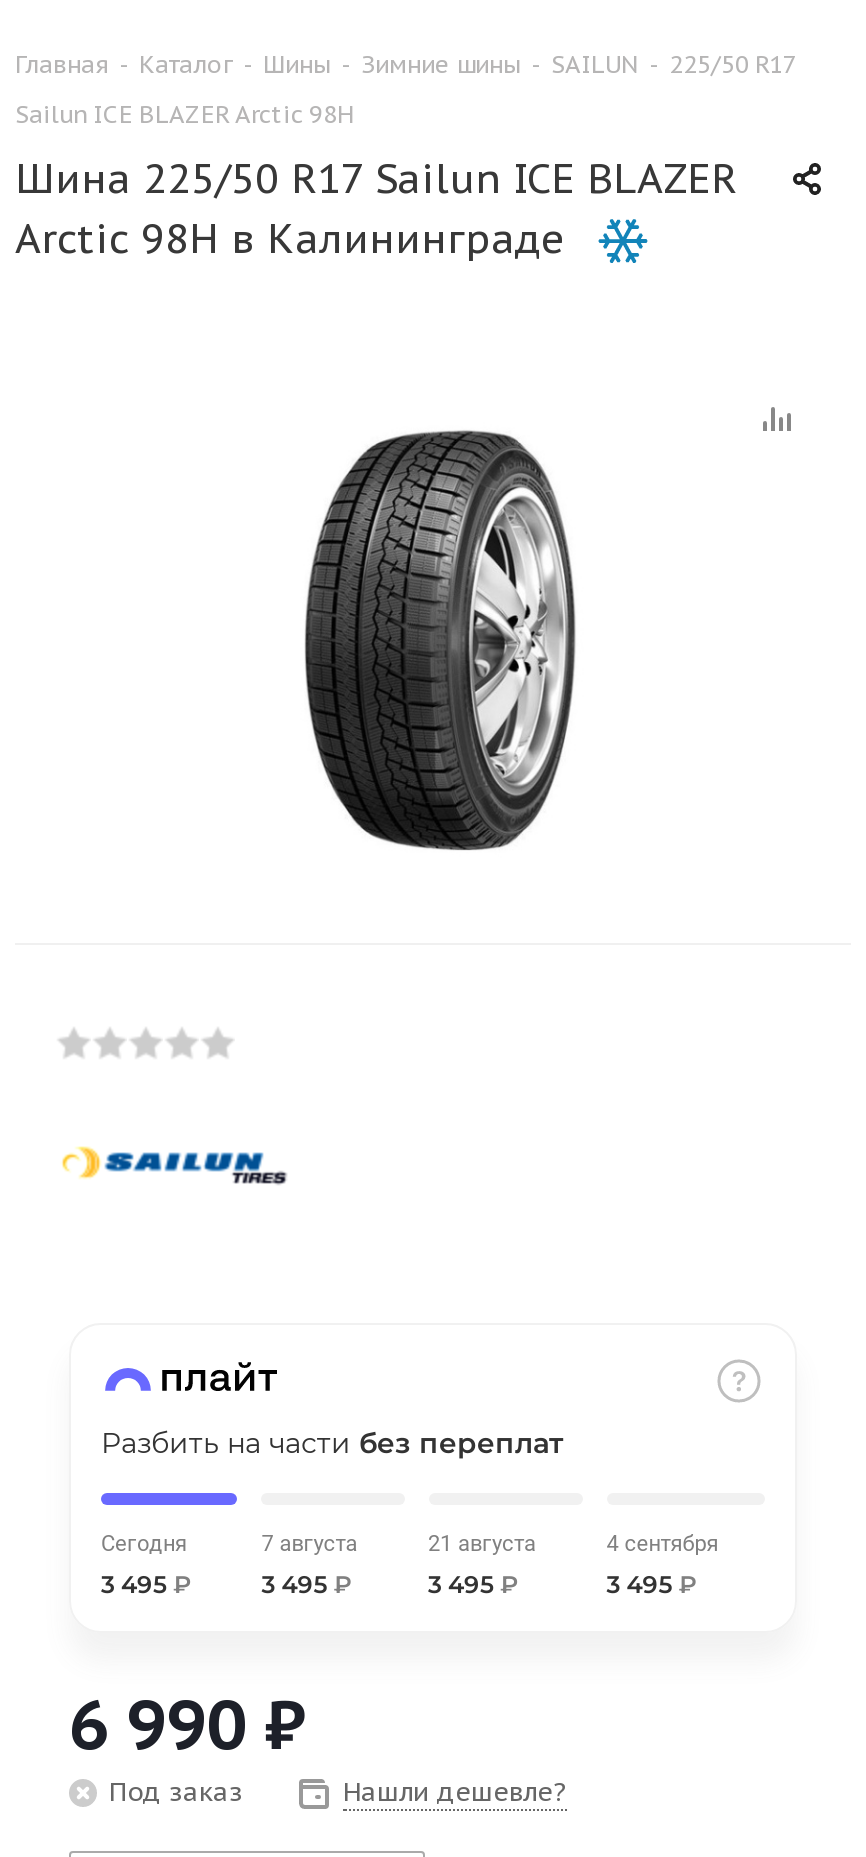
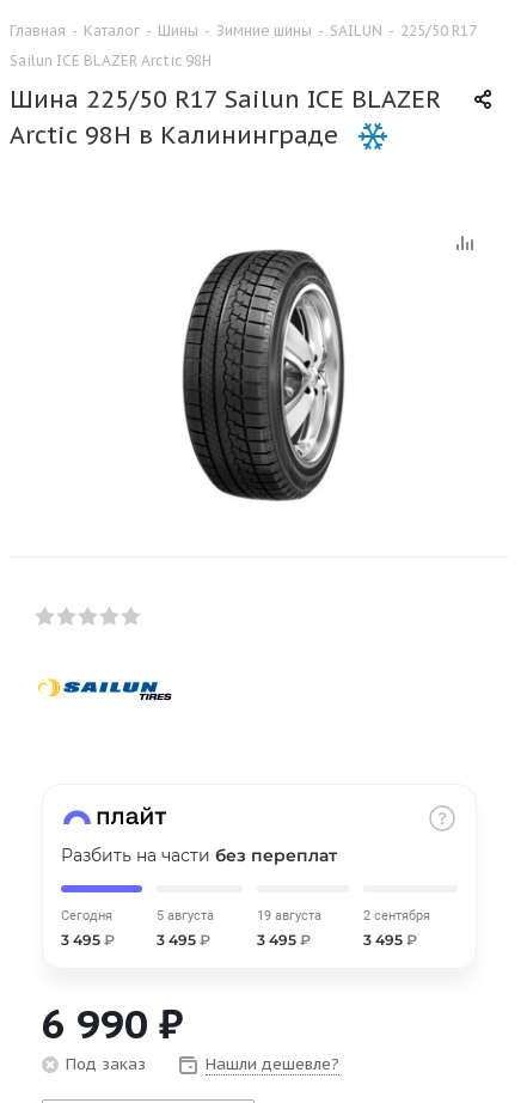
- 7 августа
+ 5 августа

- 21 августа
+ 19 августа

- 4 сентября
+ 2 сентября
